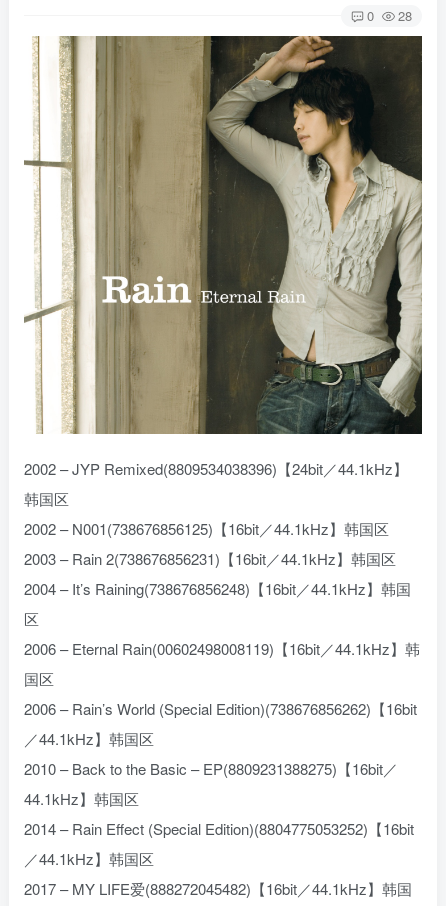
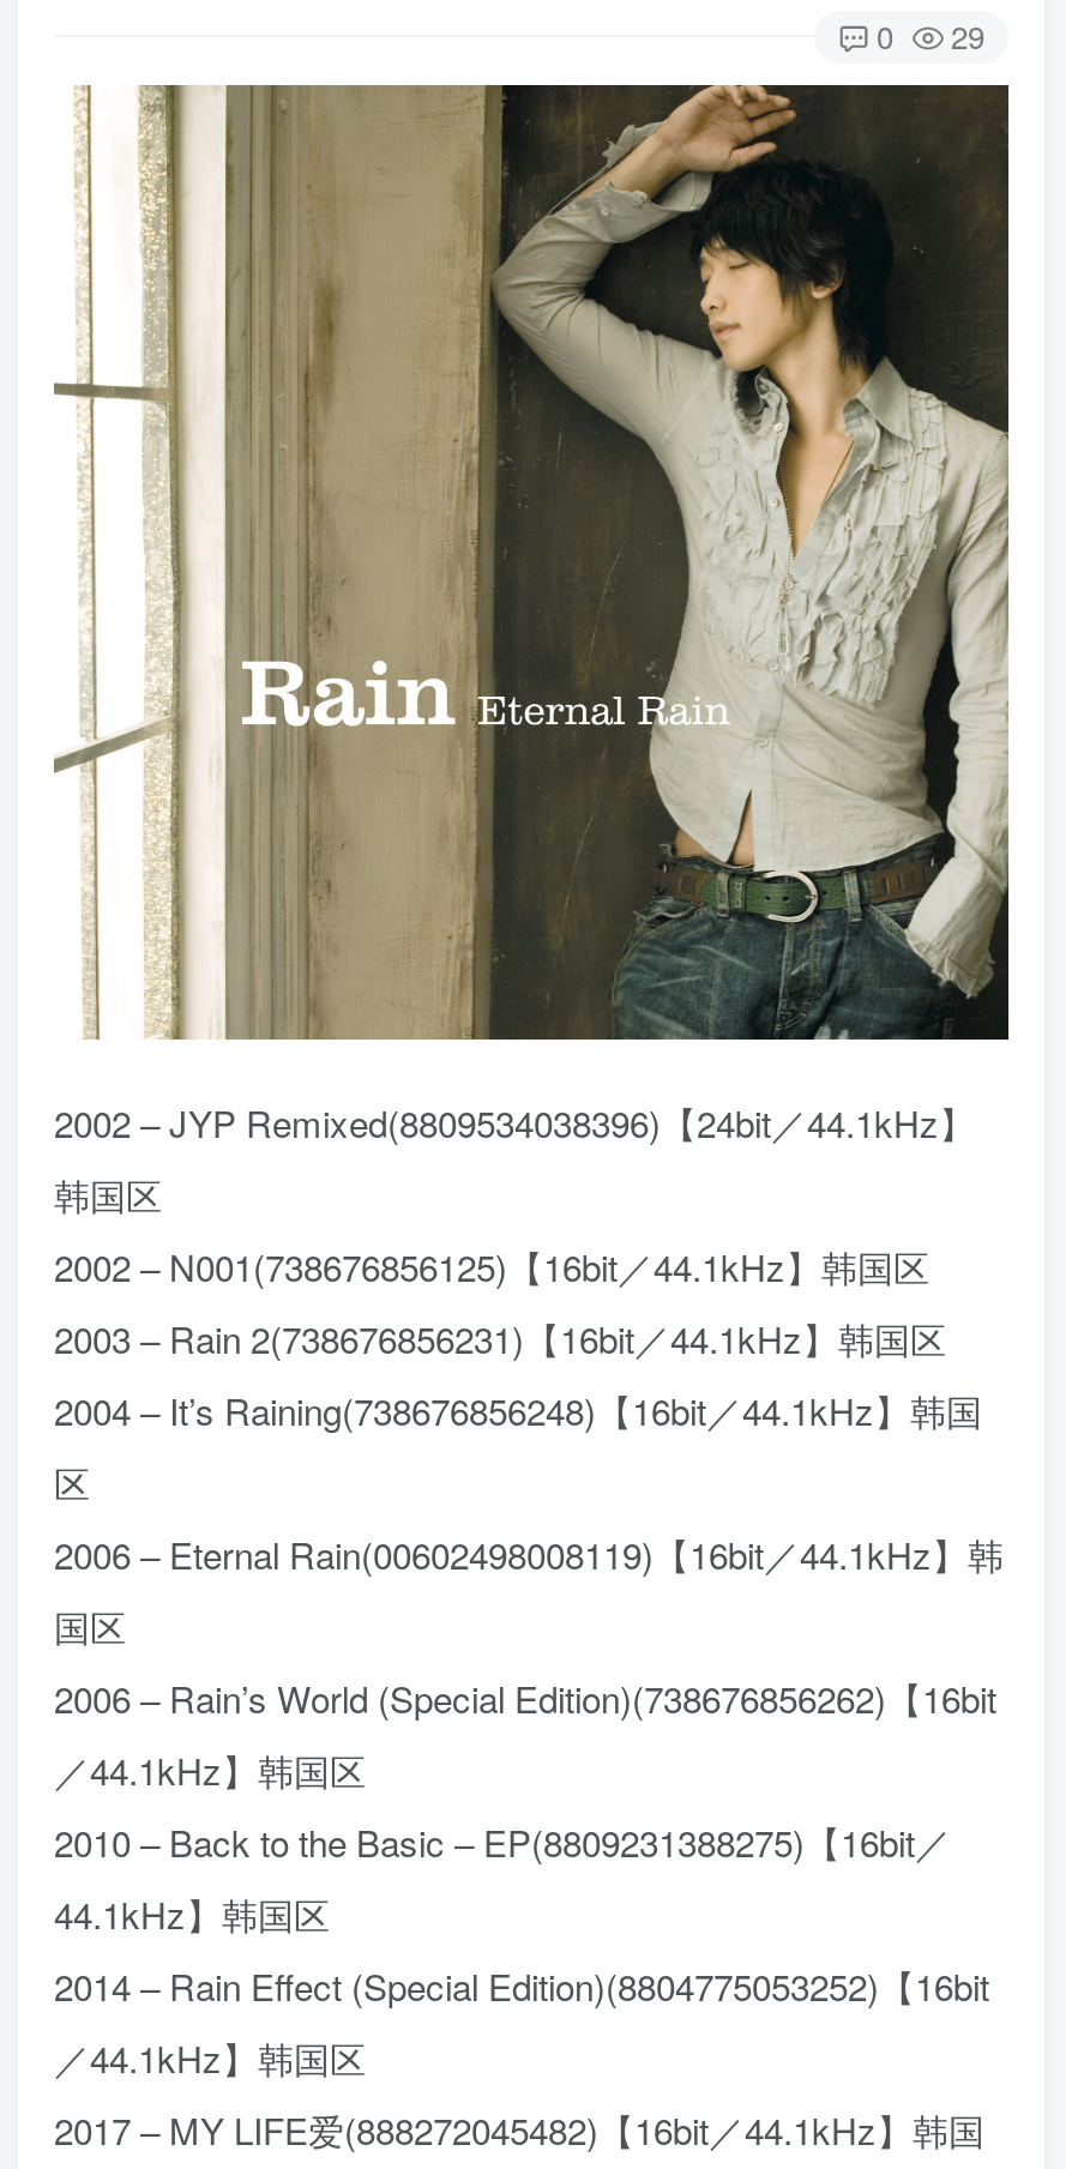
- 0 28
+ 0 29
